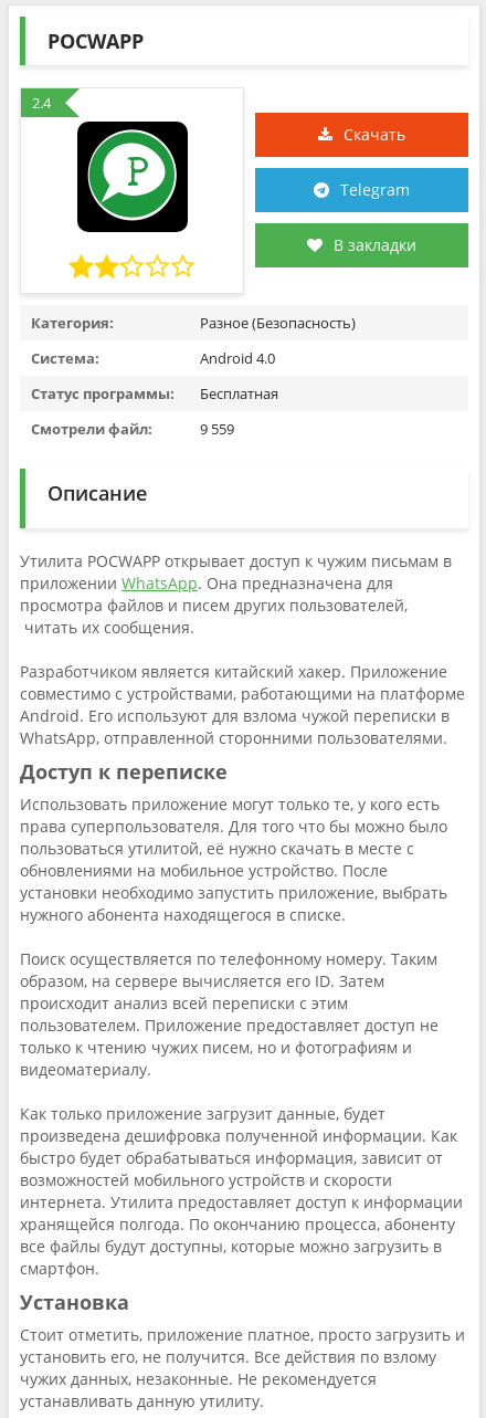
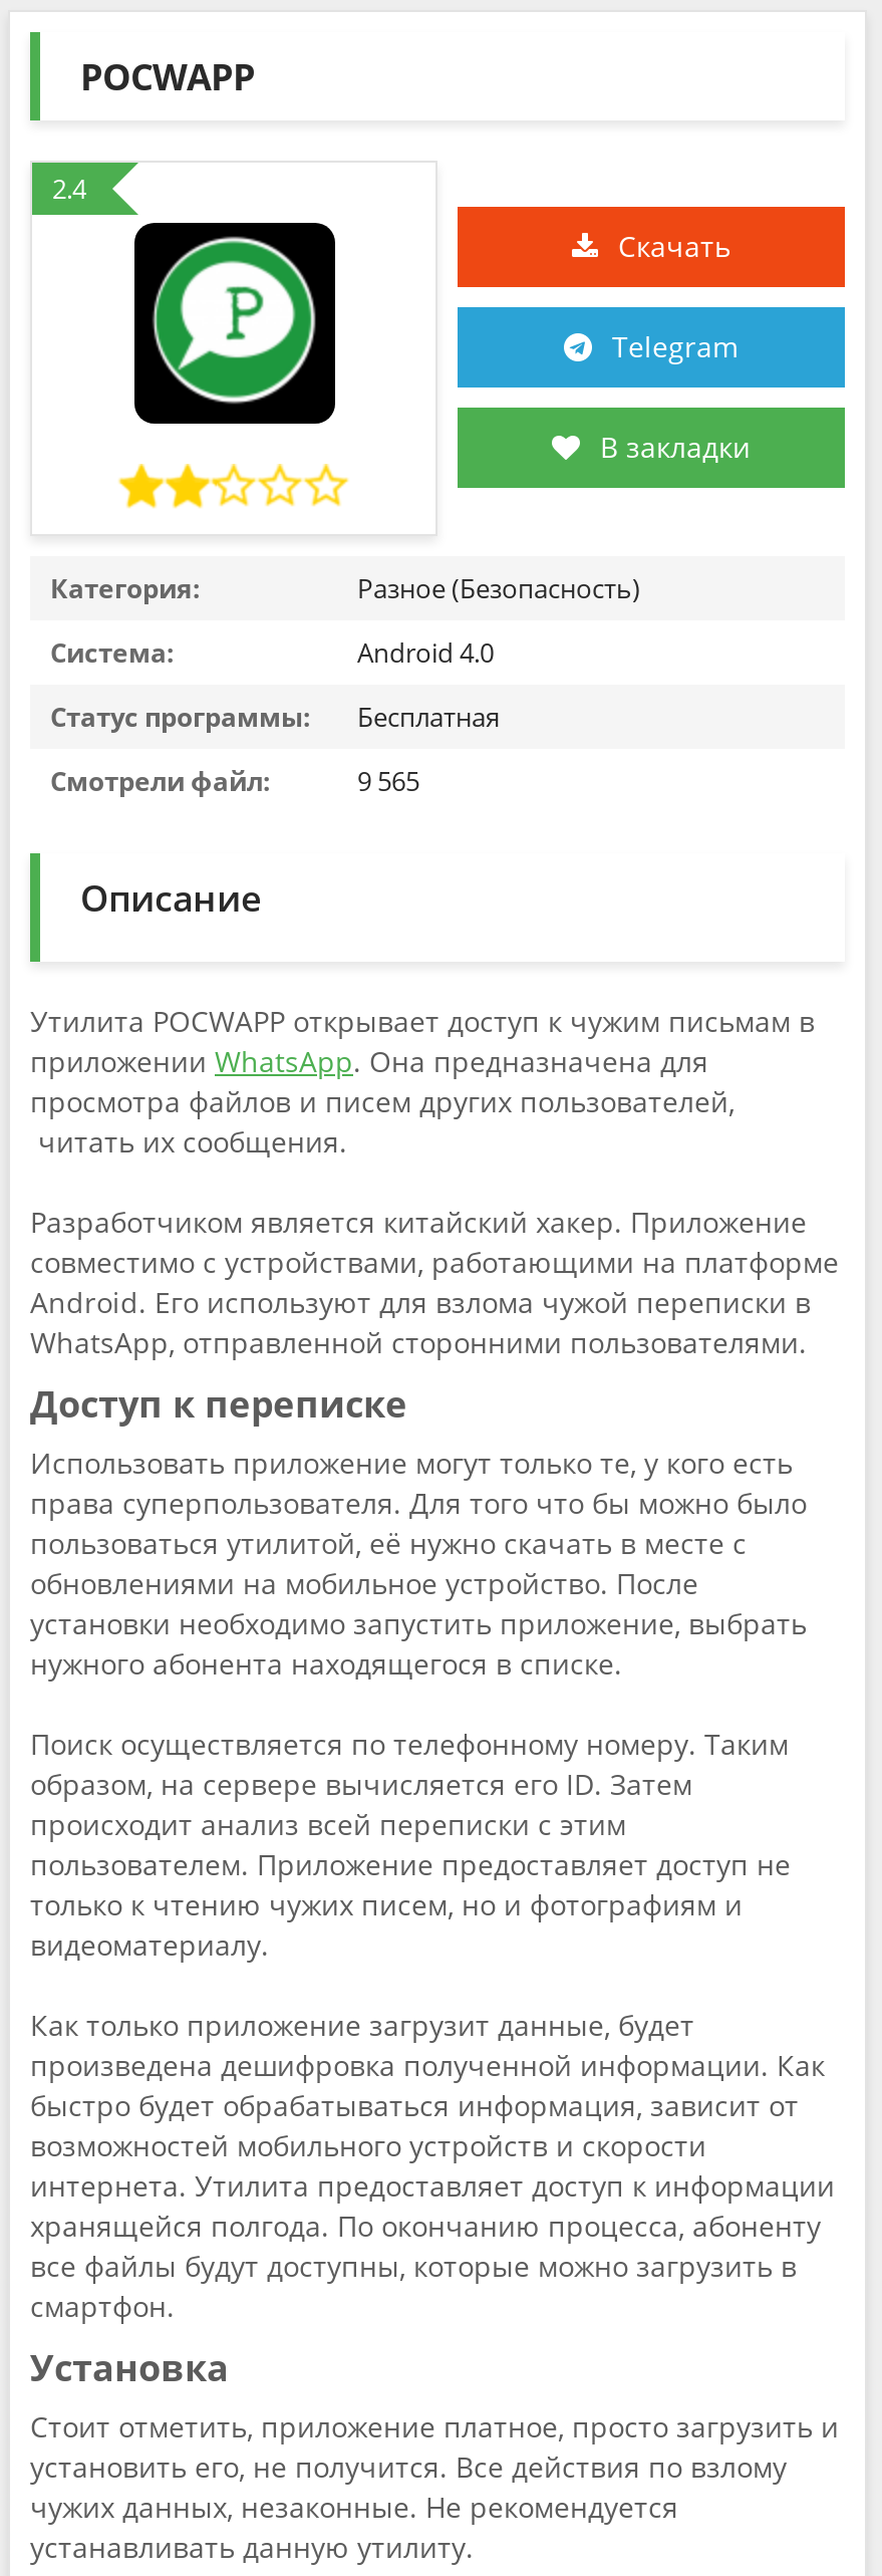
- 9 559
+ 9 565
